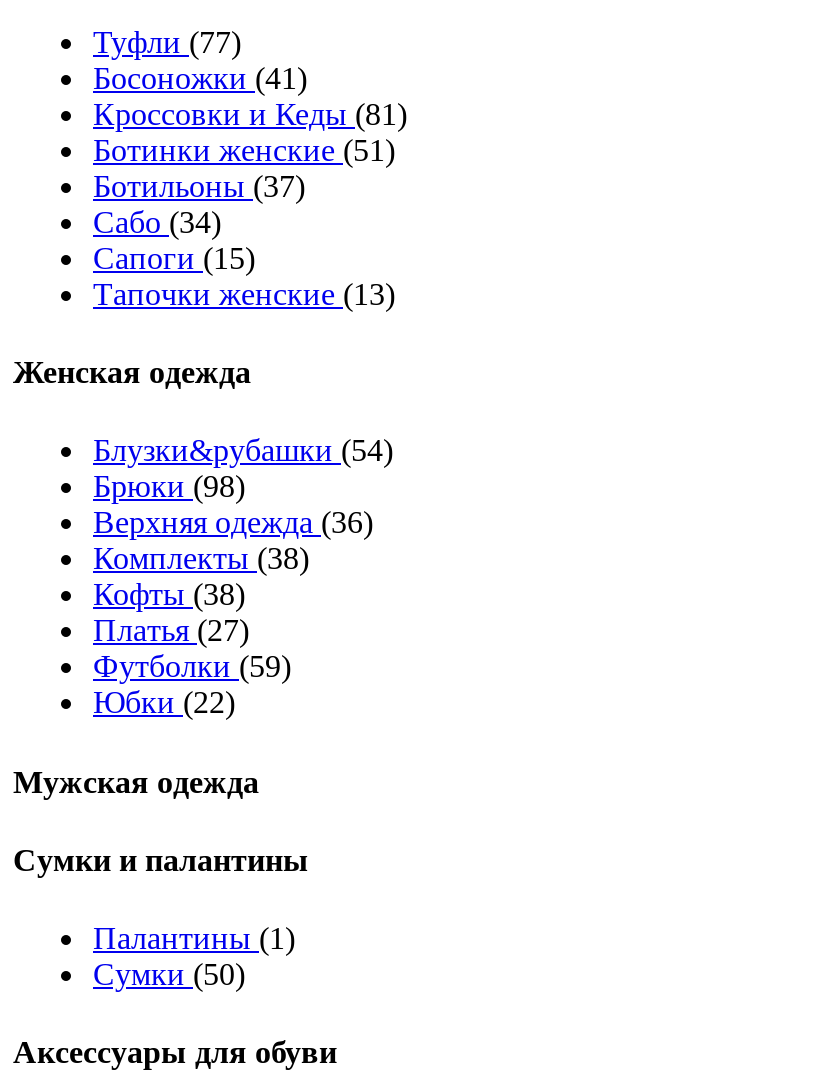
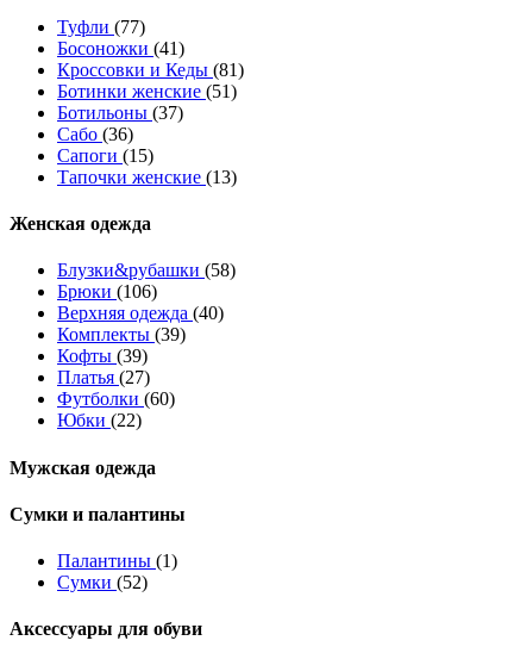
- Сабо (34)
+ Сабо (36)

- Блузки&рубашки (54)
+ Блузки&рубашки (58)

- Брюки (98)
+ Брюки (106)

- Верхняя одежда (36)
+ Верхняя одежда (40)

- Комплекты (38)
+ Комплекты (39)

- Кофты (38)
+ Кофты (39)

- Футболки (59)
+ Футболки (60)

- Сумки (50)
+ Сумки (52)
